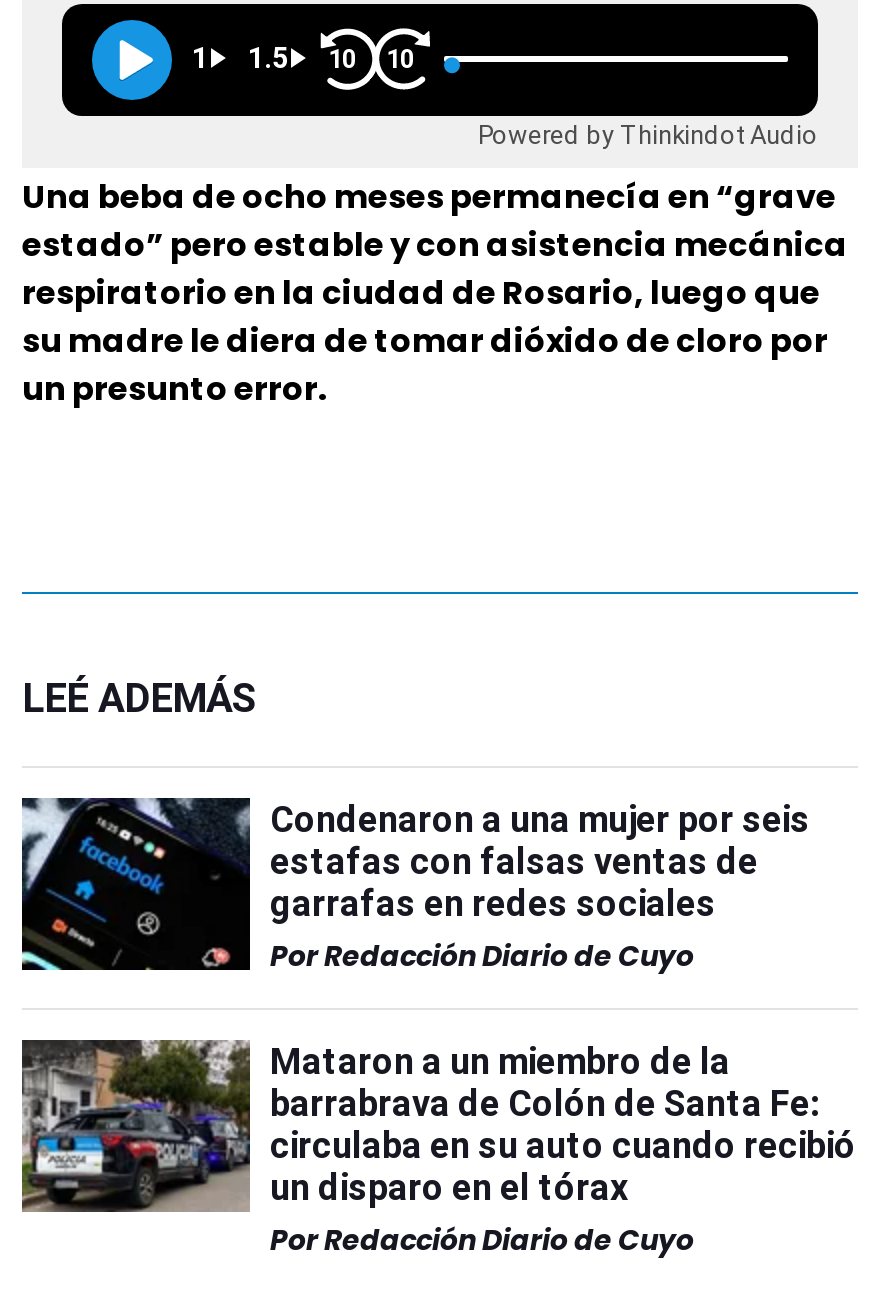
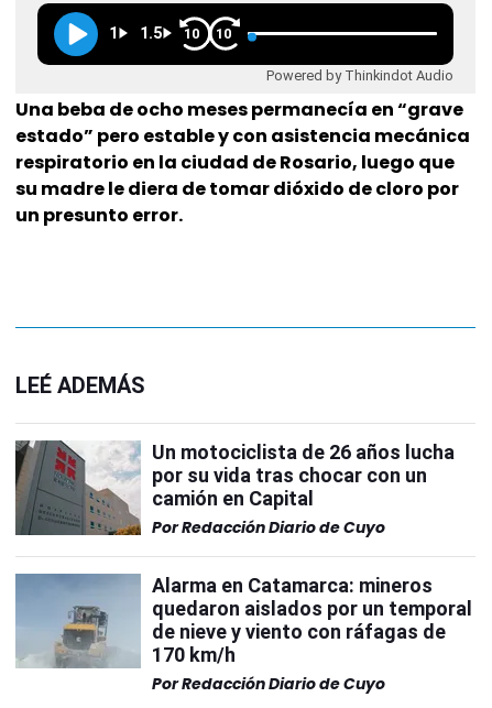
- [image]
- Condenaron a una mujer por seis
- estafas con falsas ventas de
- garrafas en redes sociales
+ [image]
+ Un motociclista de 26 años lucha
+ por su vida tras chocar con un
+ camión en Capital

- [image]
- Mataron a un miembro de la
- barrabrava de Colón de Santa Fe:
- circulaba en su auto cuando recibió
- un disparo en el tórax
+ [image]
+ Alarma en Catamarca: mineros
+ quedaron aislados por un temporal
+ de nieve y viento con ráfagas de
+ 170 km/h
